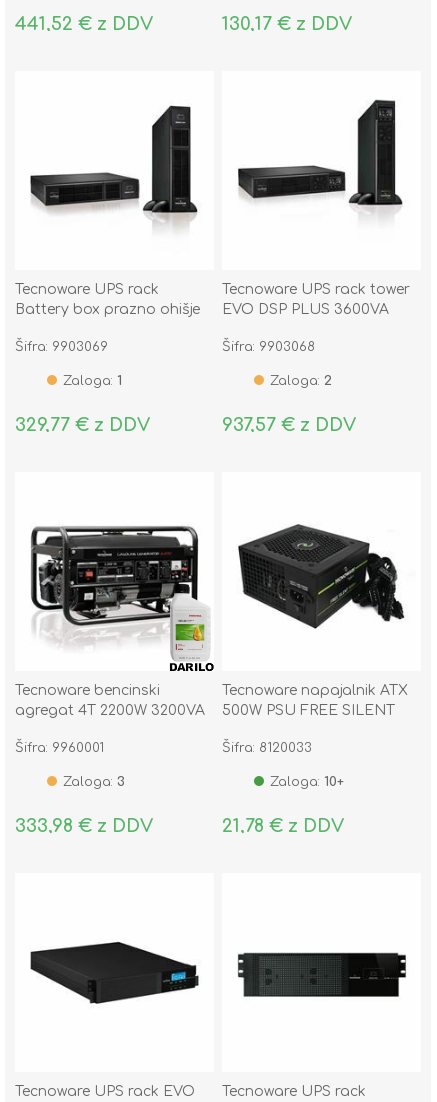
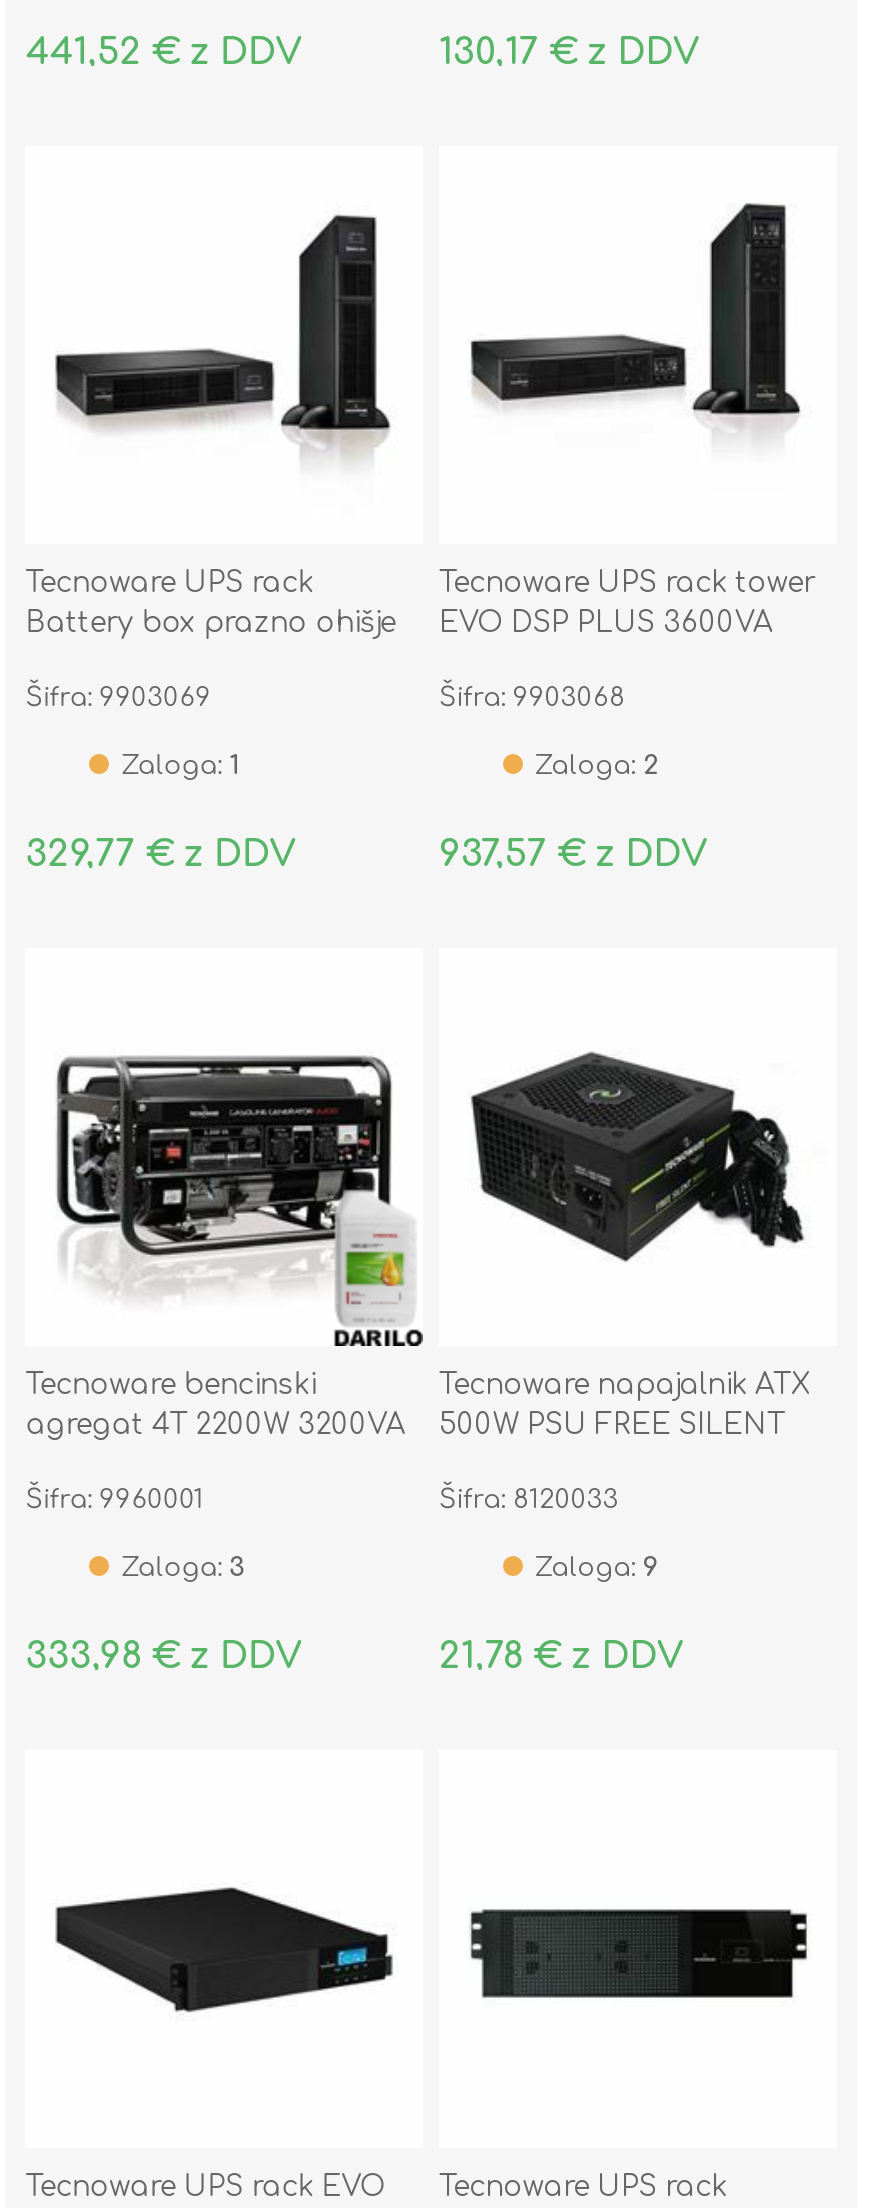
- Zaloga: 10+
+ Zaloga: 9
